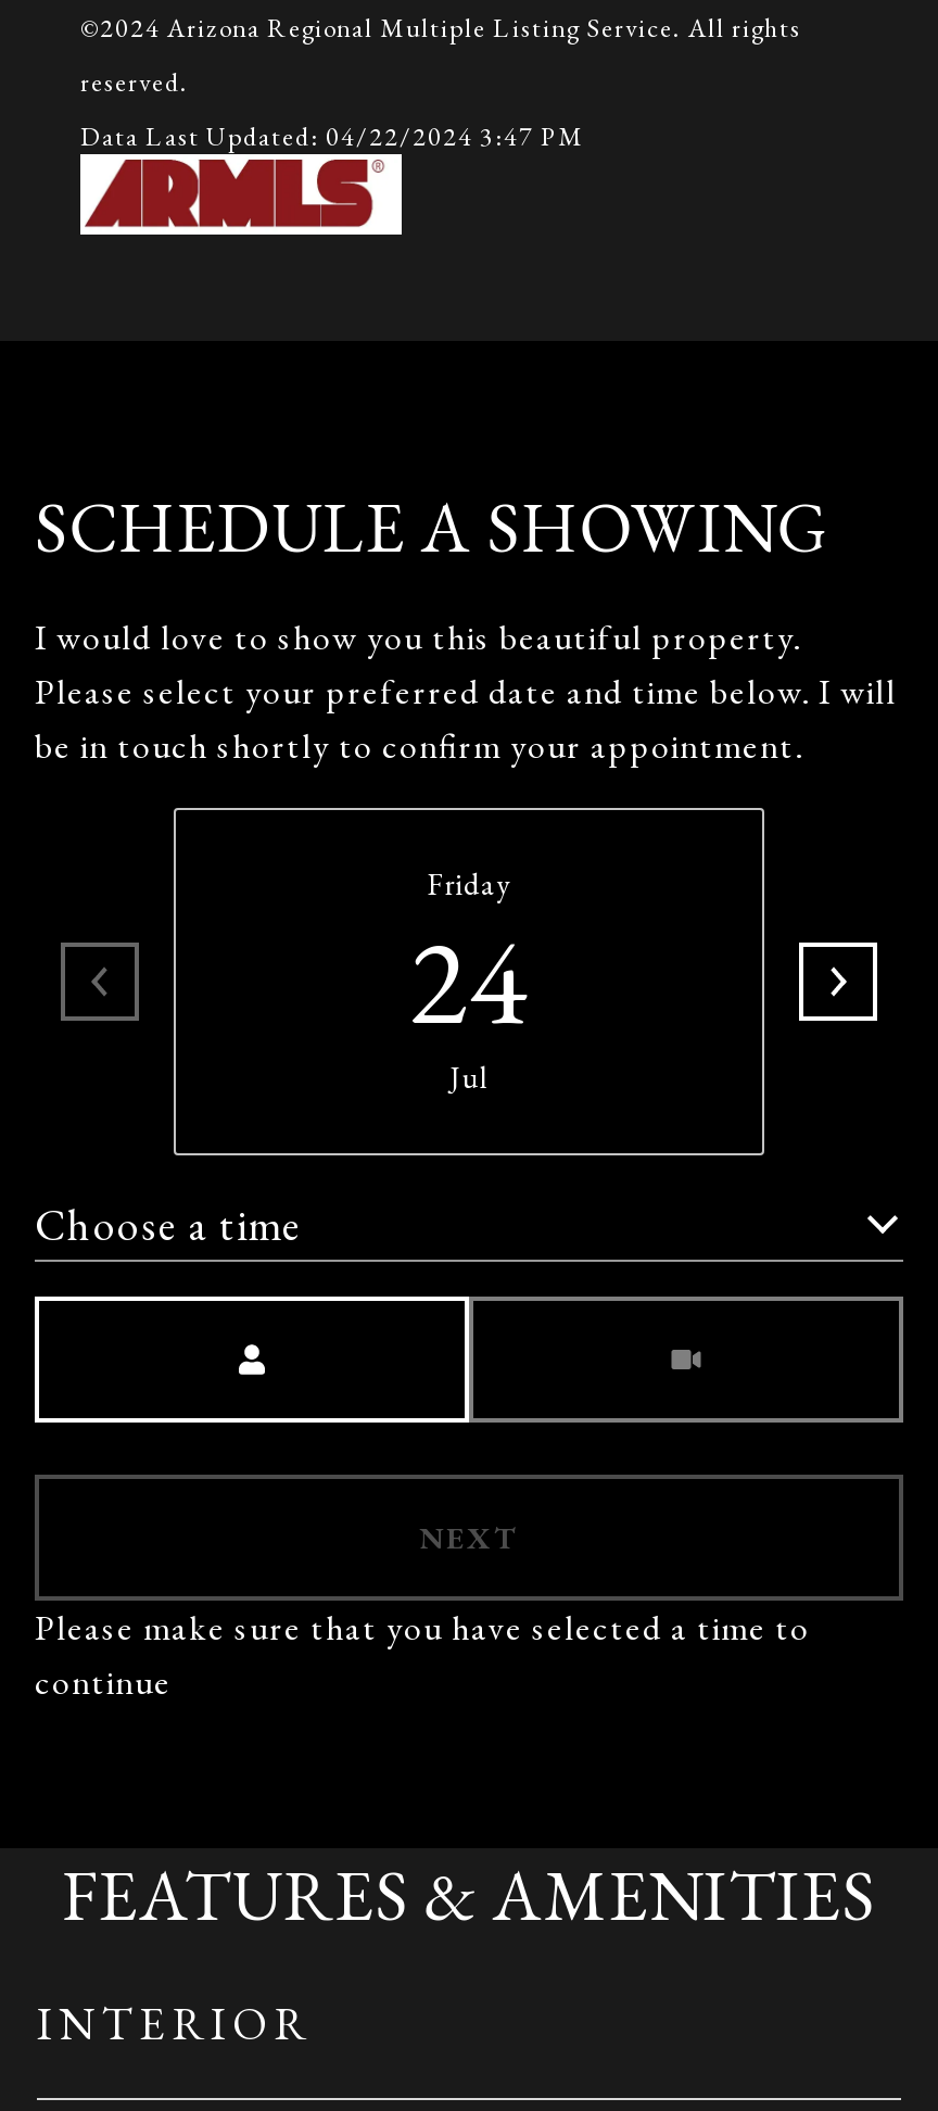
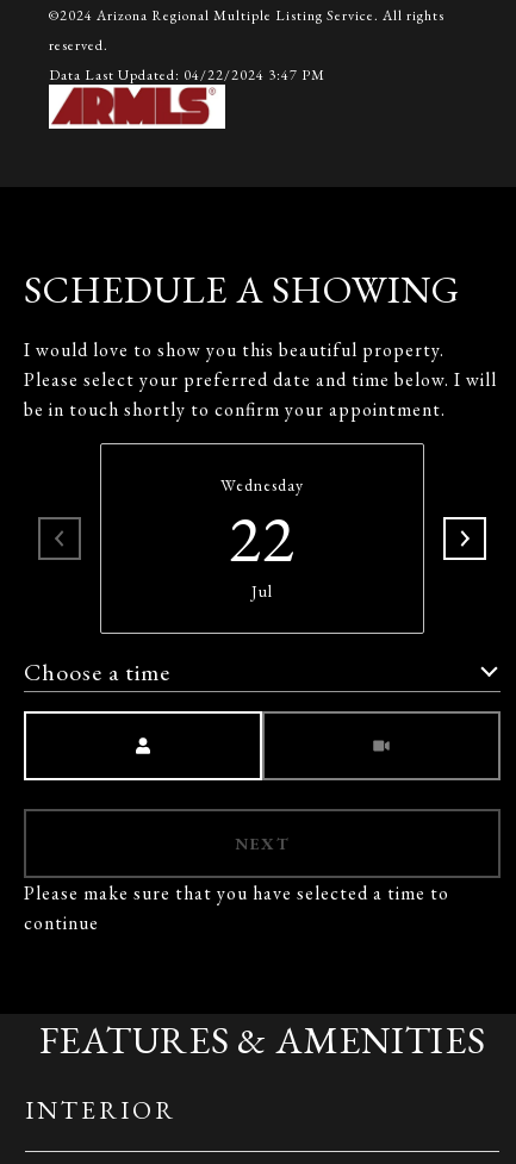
- Friday
- 24
+ Wednesday
+ 22
